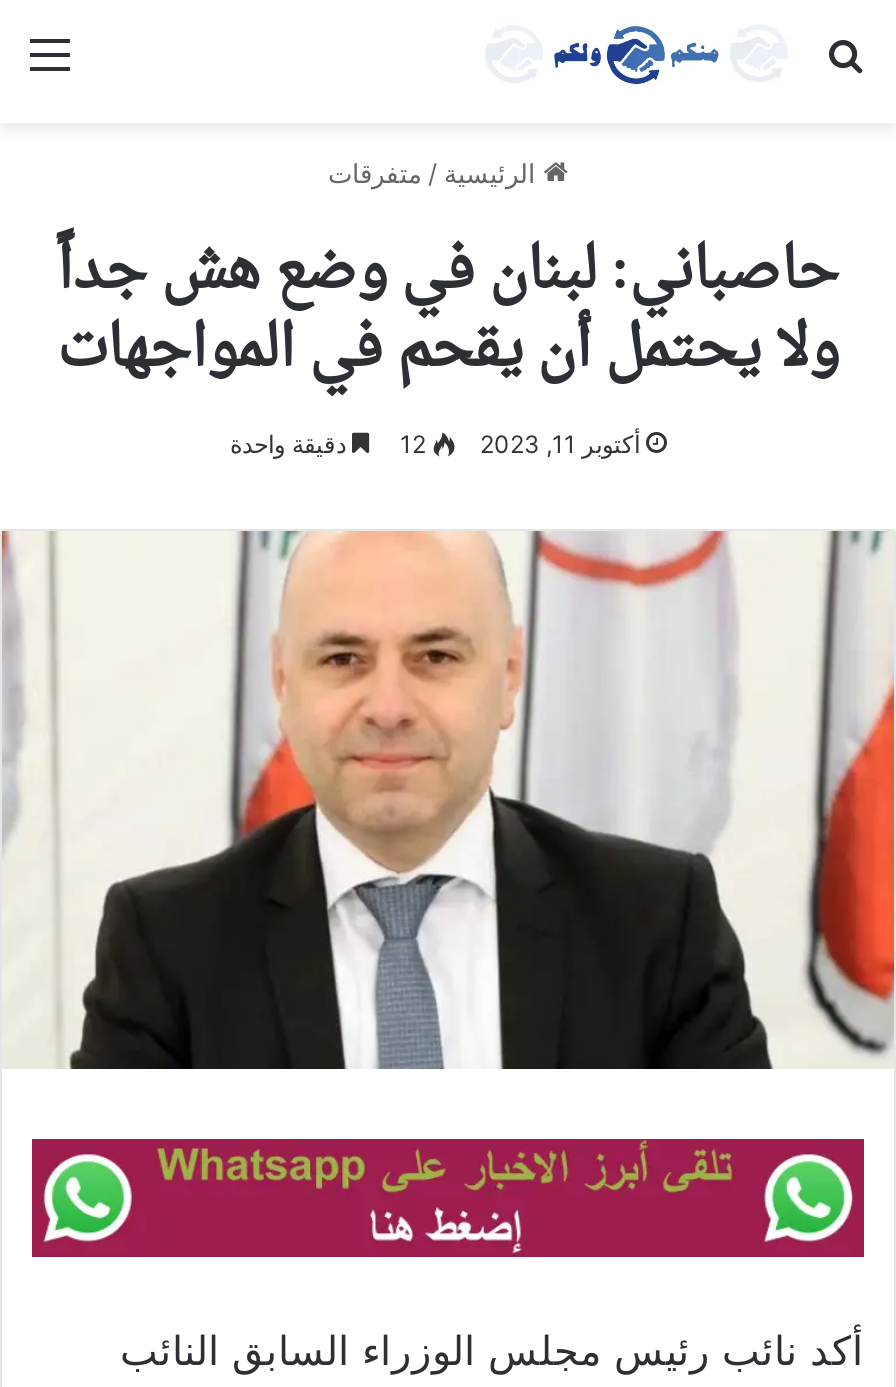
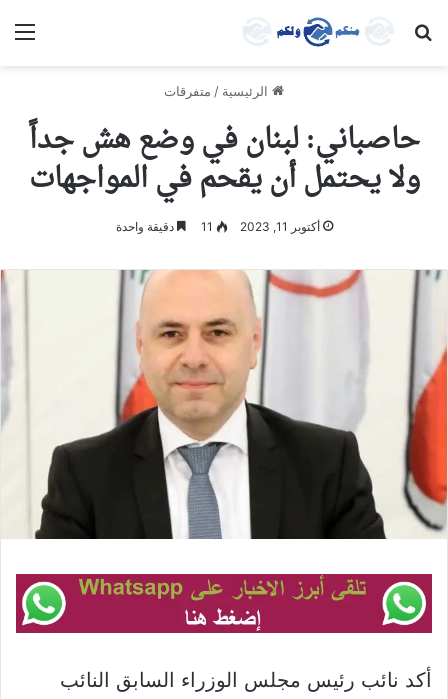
- 12 دقيقة واحدة
+ 11 دقيقة واحدة
